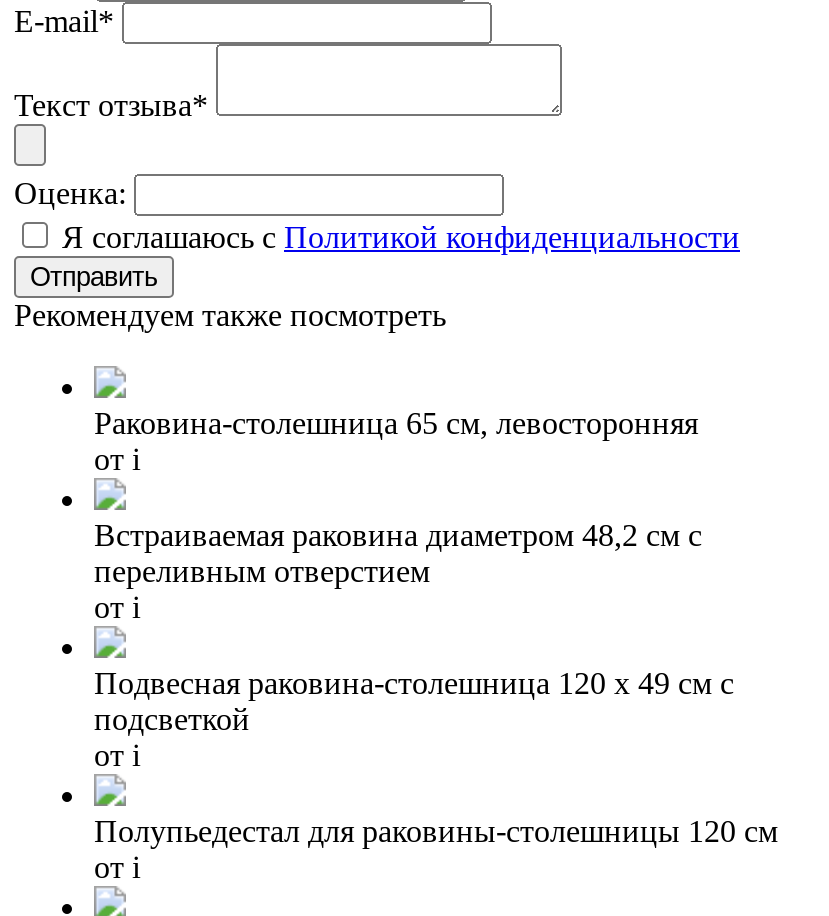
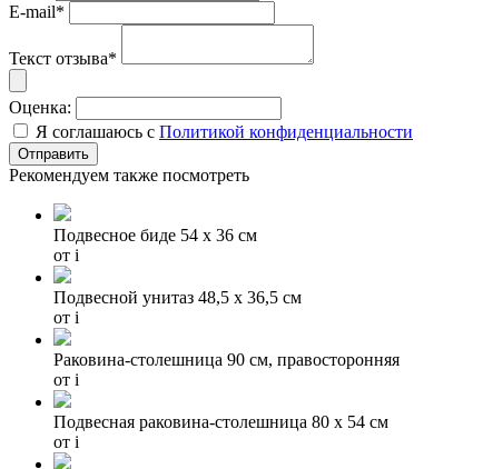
- Раковина-столешница 65 см, левосторонняя
+ Подвесное биде 54 x 36 см

- Встраиваемая раковина диаметром 48,2 см с
- переливным отверстием
+ Подвесной унитаз 48,5 x 36,5 см

- Подвесная раковина-столешница 120 х 49 см с
- подсветкой
+ Раковина-столешница 90 см, правосторонняя

- Полупьедестал для раковины-столешницы 120 см
+ Подвесная раковина-столешница 80 х 54 см
